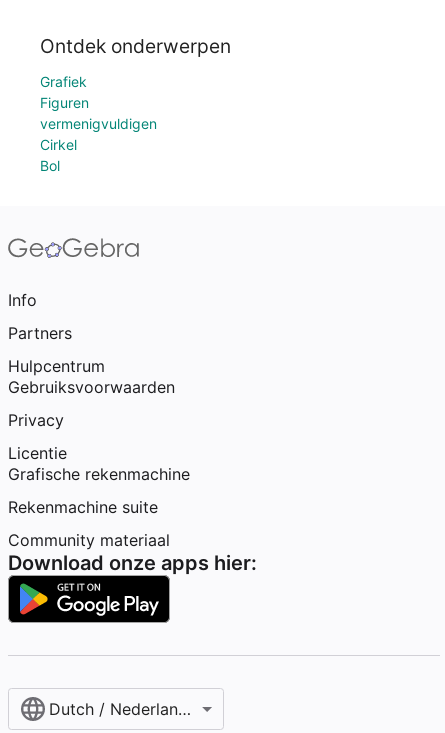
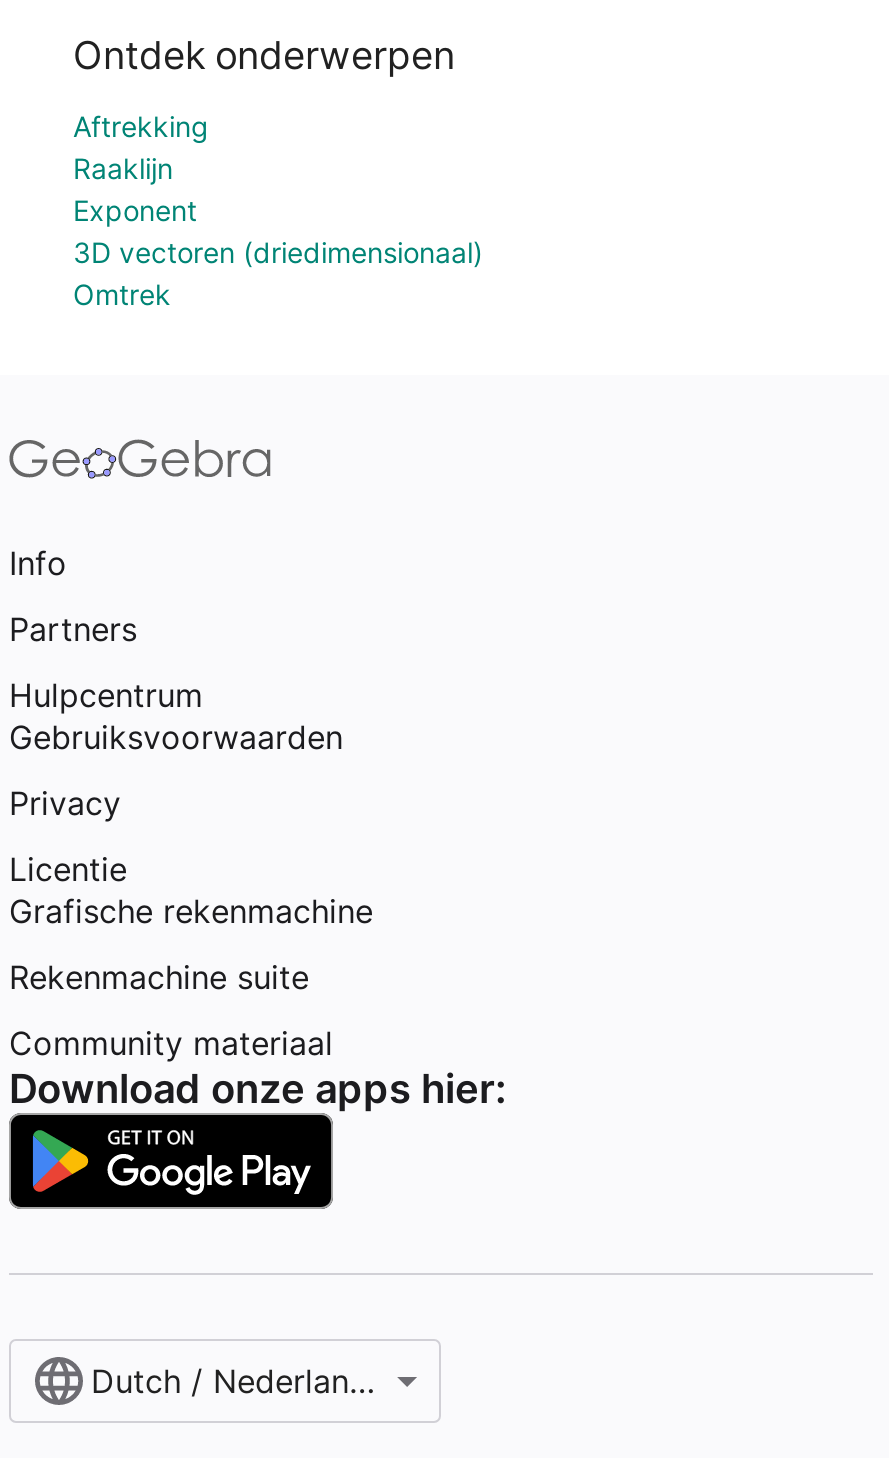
- Grafiek
- Figuren
- vermenigvuldigen
- Cirkel
- Bol
+ Aftrekking
+ Raaklijn
+ Exponent
+ 3D vectoren (driedimensionaal)
+ Omtrek
